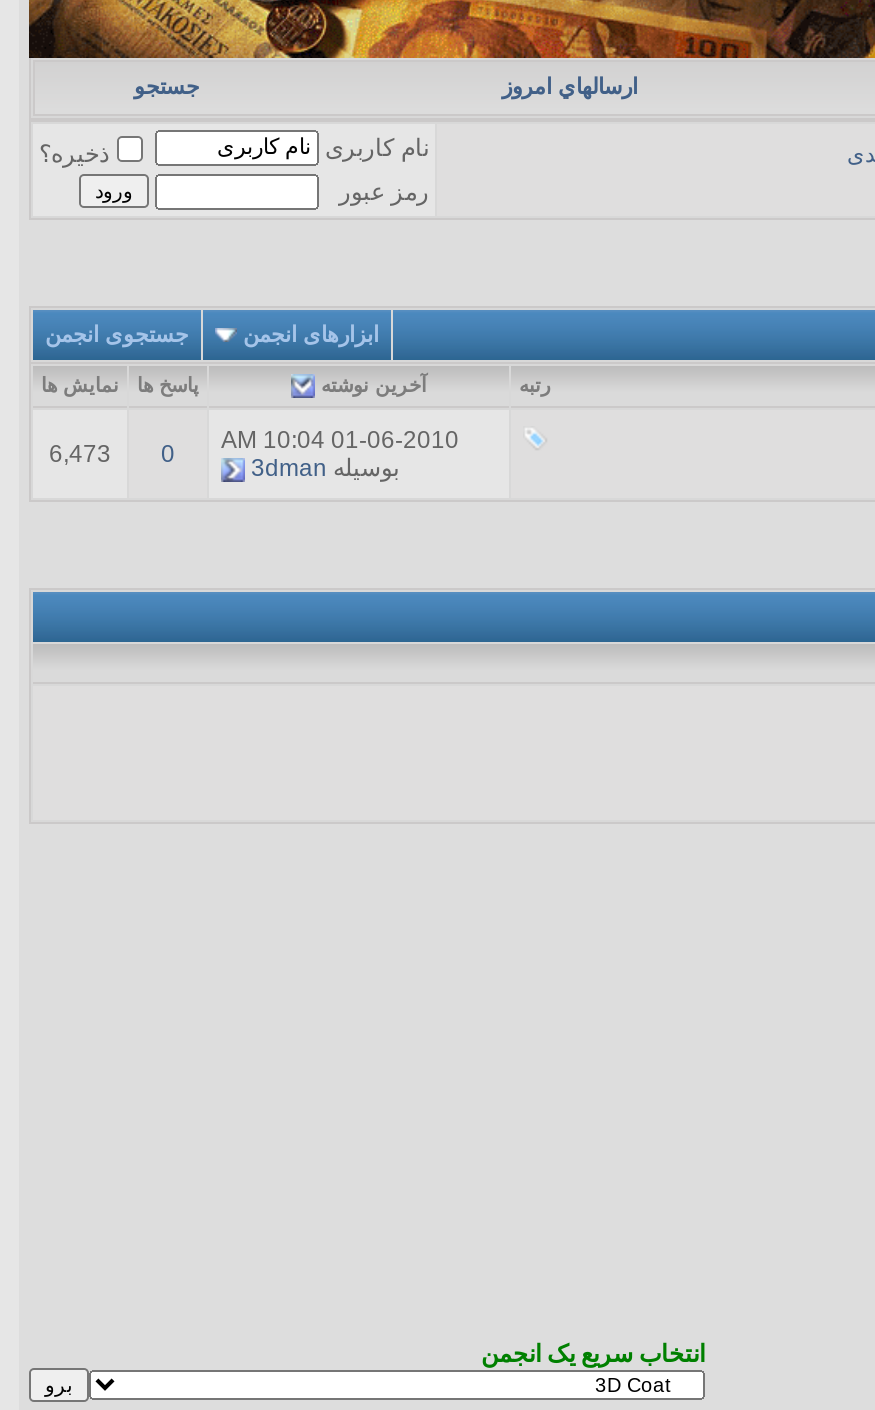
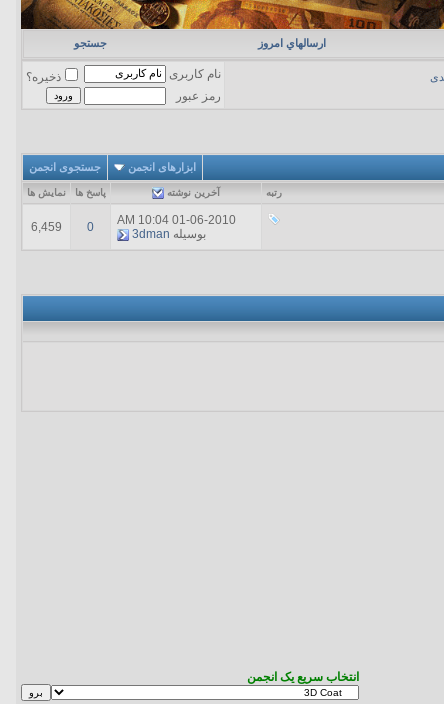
- 6,473 0
+ 6,459 0
